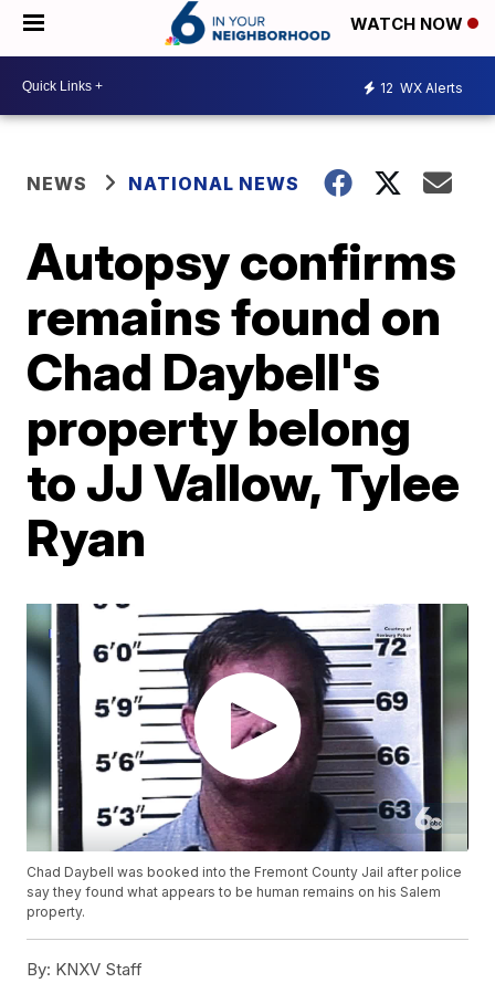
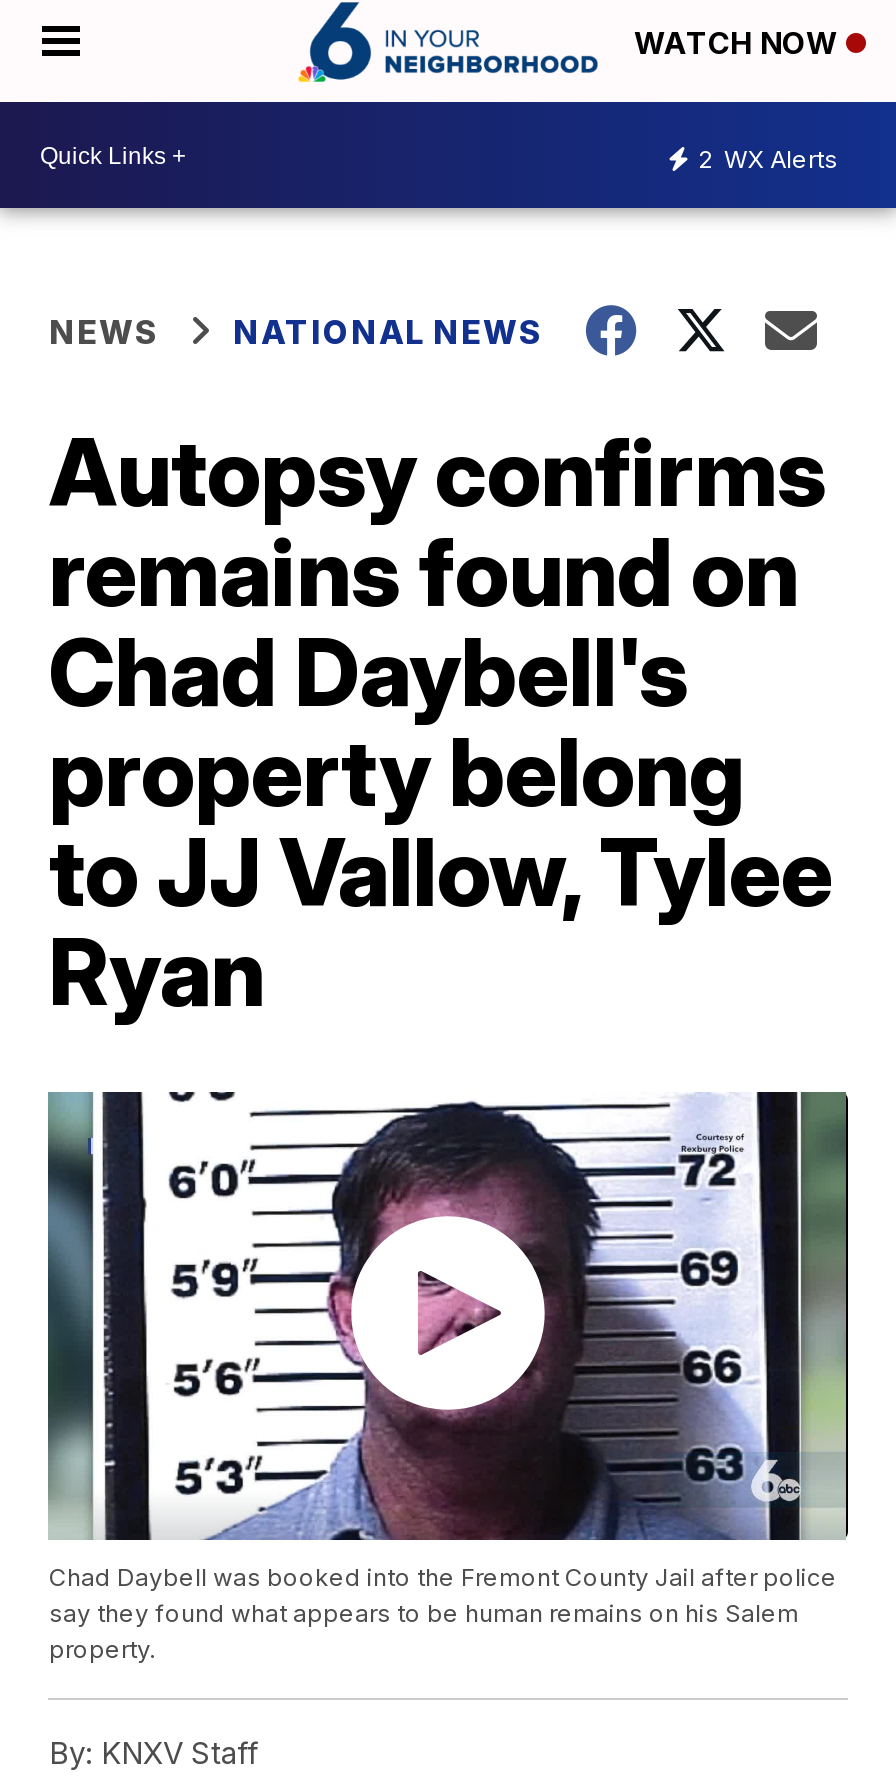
- 12 WX Alerts
+ 2 WX Alerts
